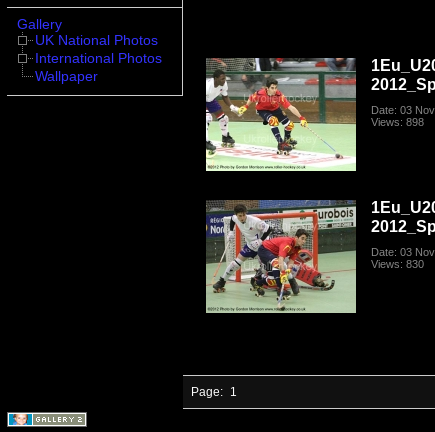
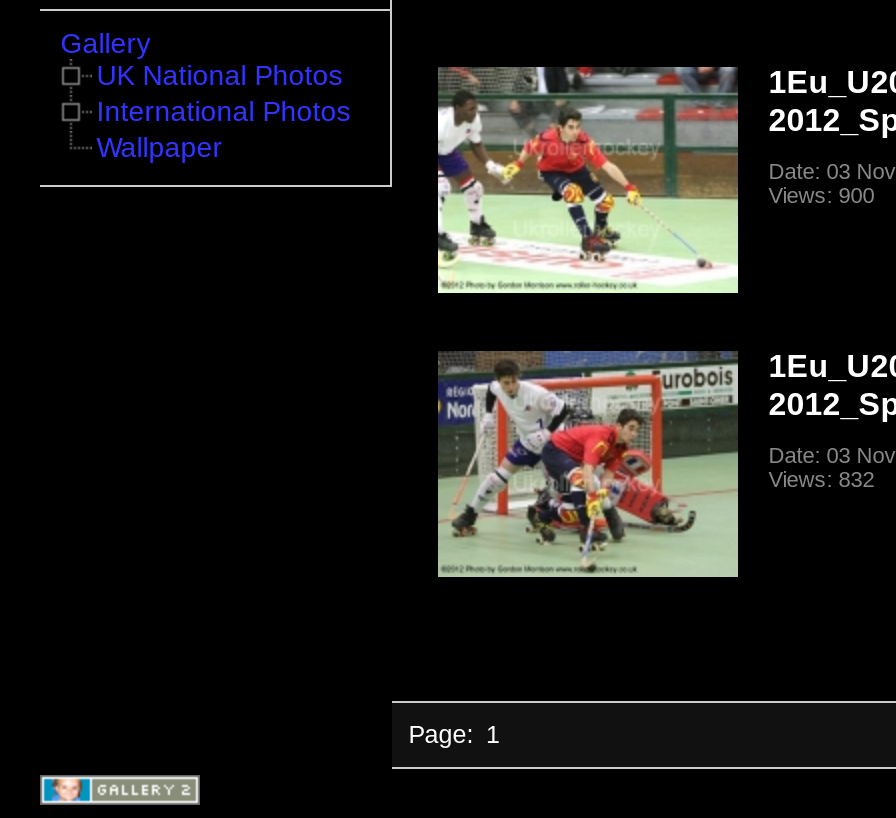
- Views: 898
+ Views: 900

- Views: 830
+ Views: 832
